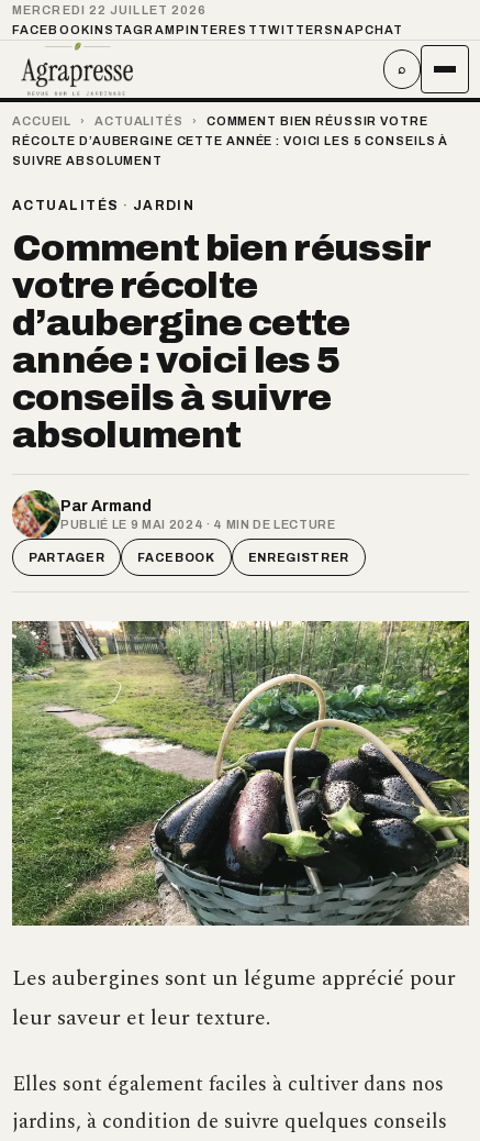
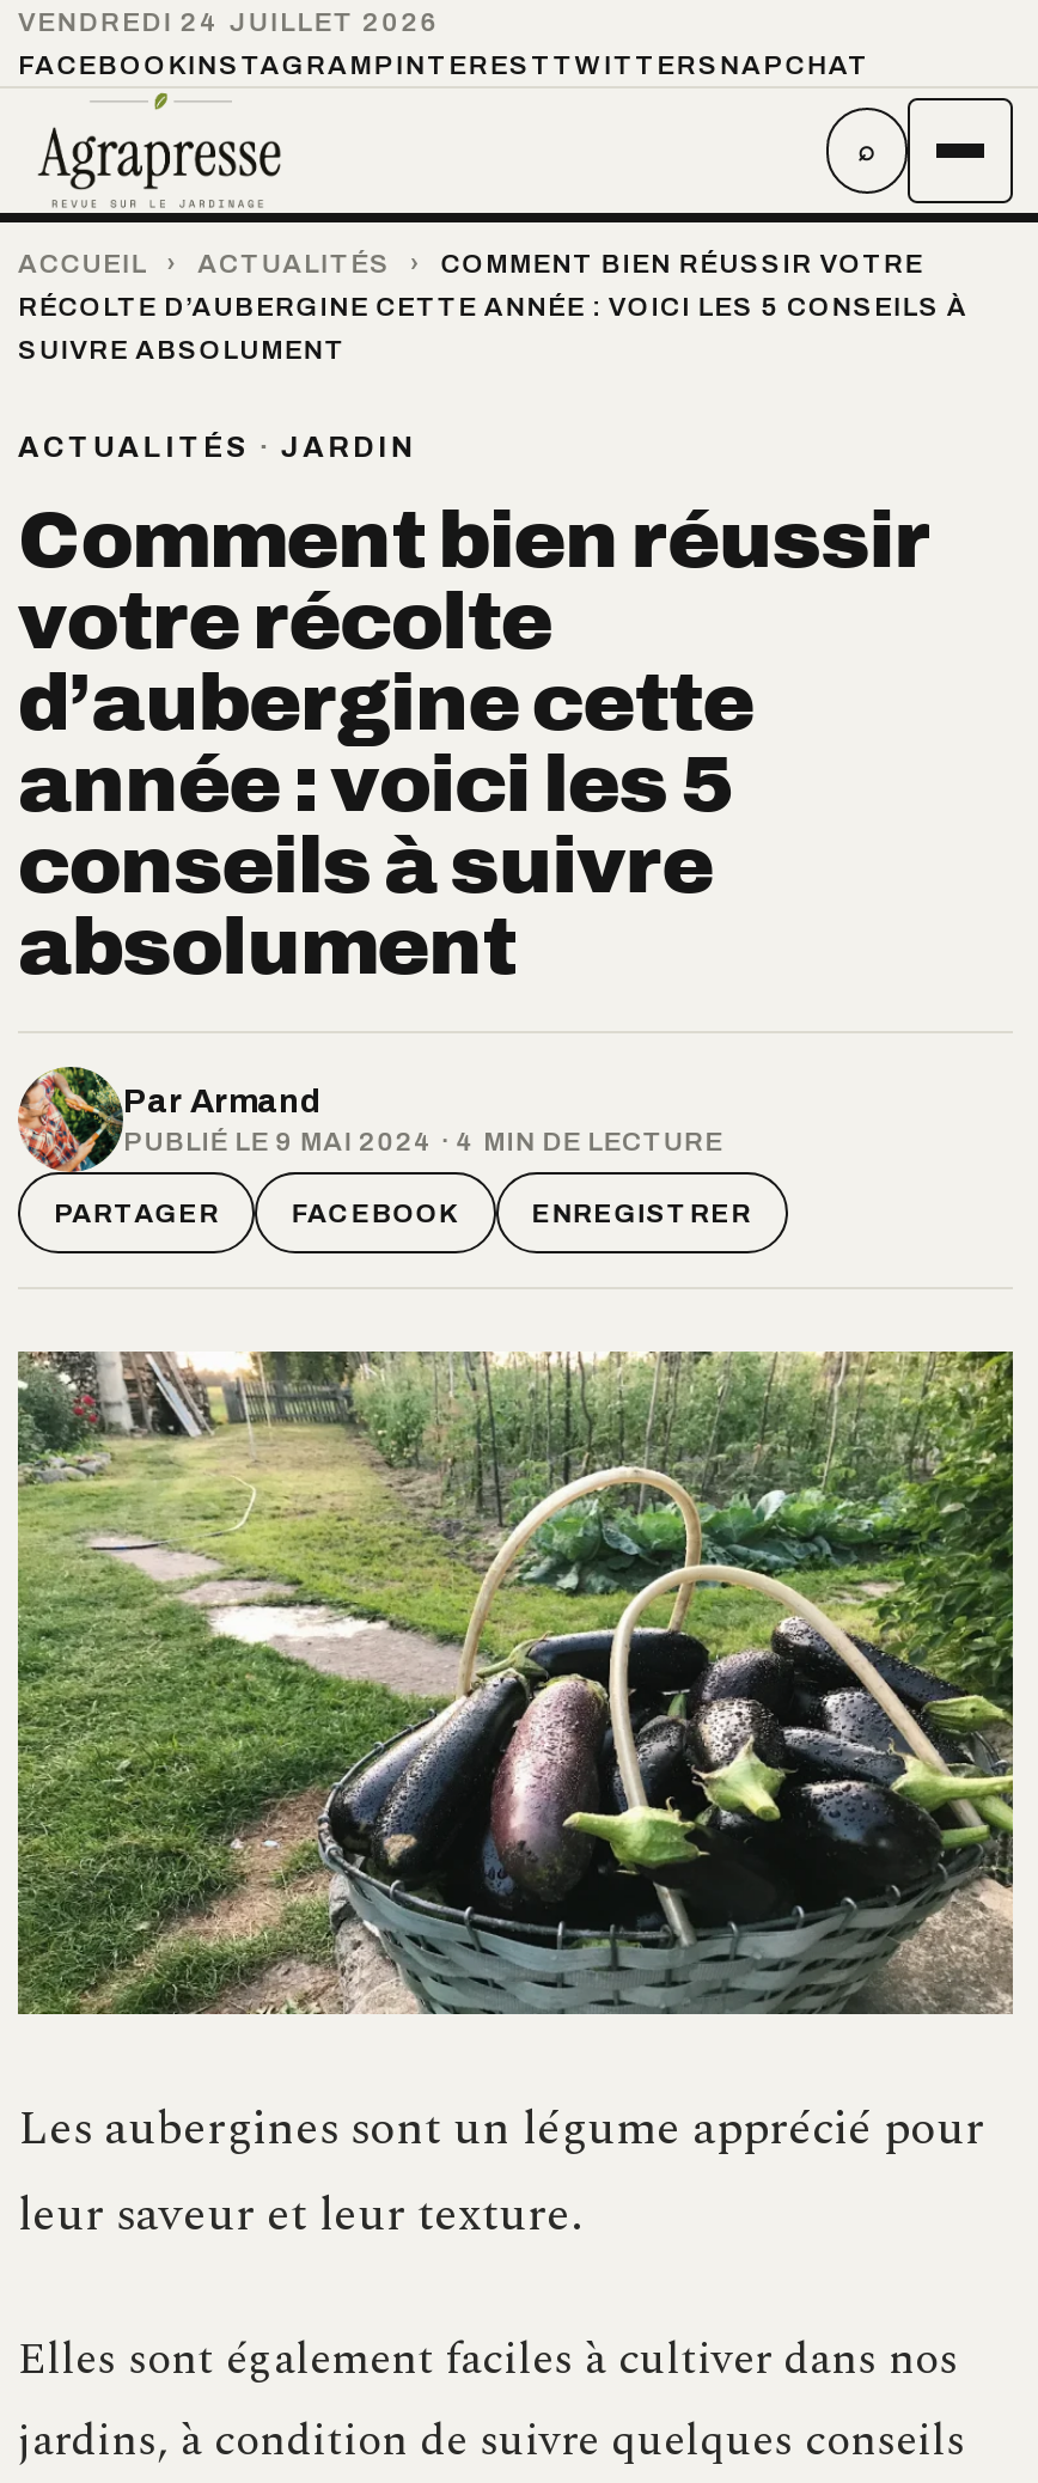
- MERCREDI 22 JUILLET 2026
+ VENDREDI 24 JUILLET 2026
